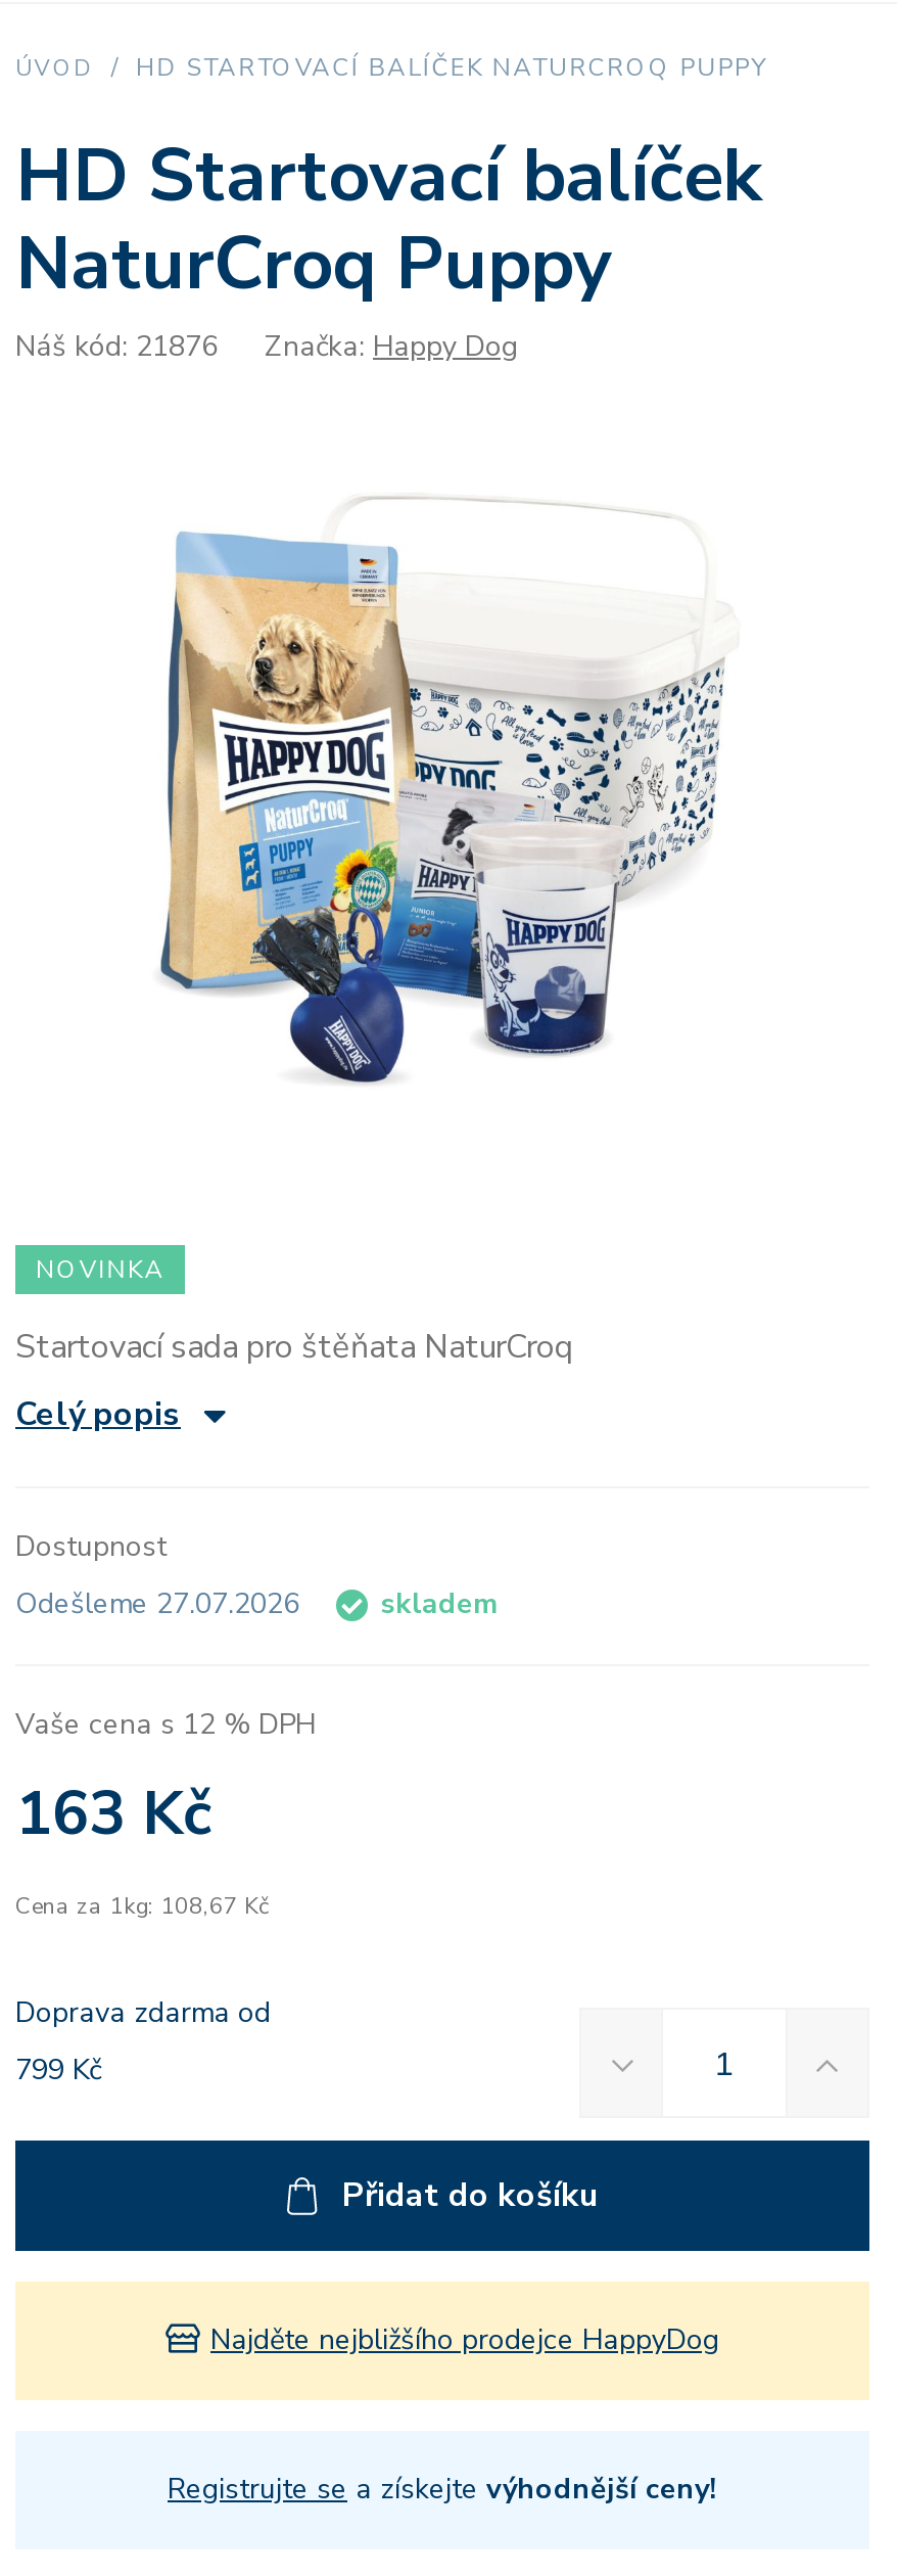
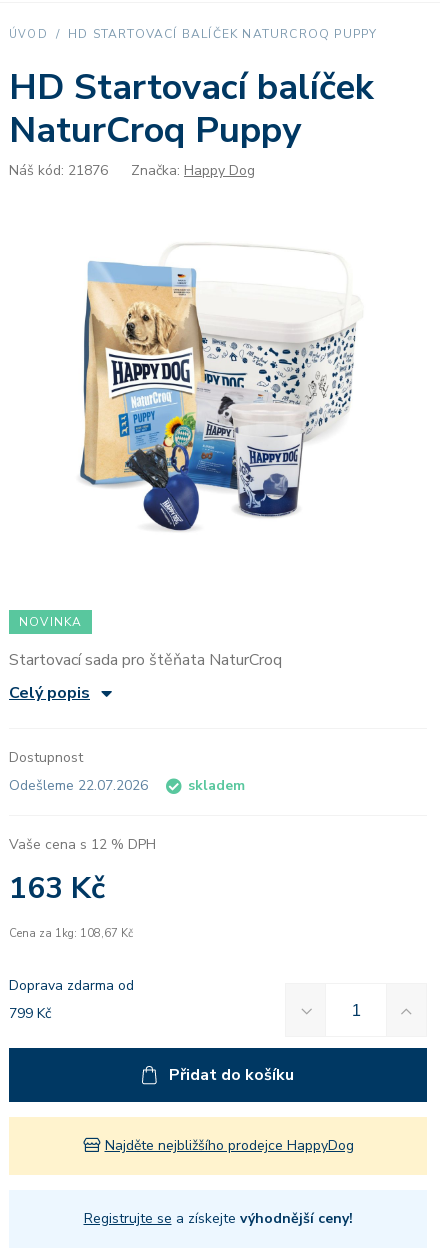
- Odešleme 27.07.2026 skladem
+ Odešleme 22.07.2026 skladem
